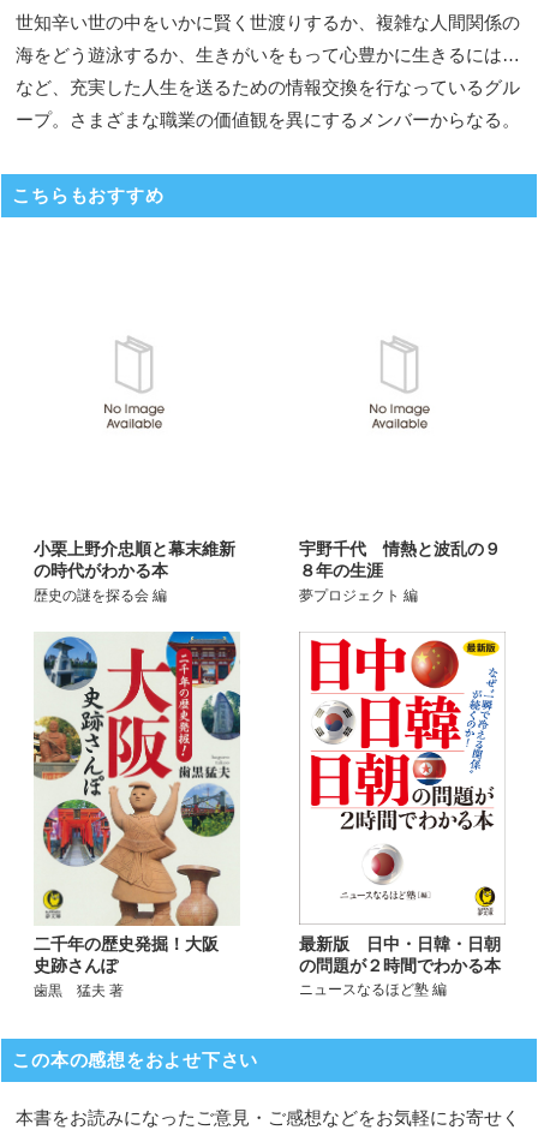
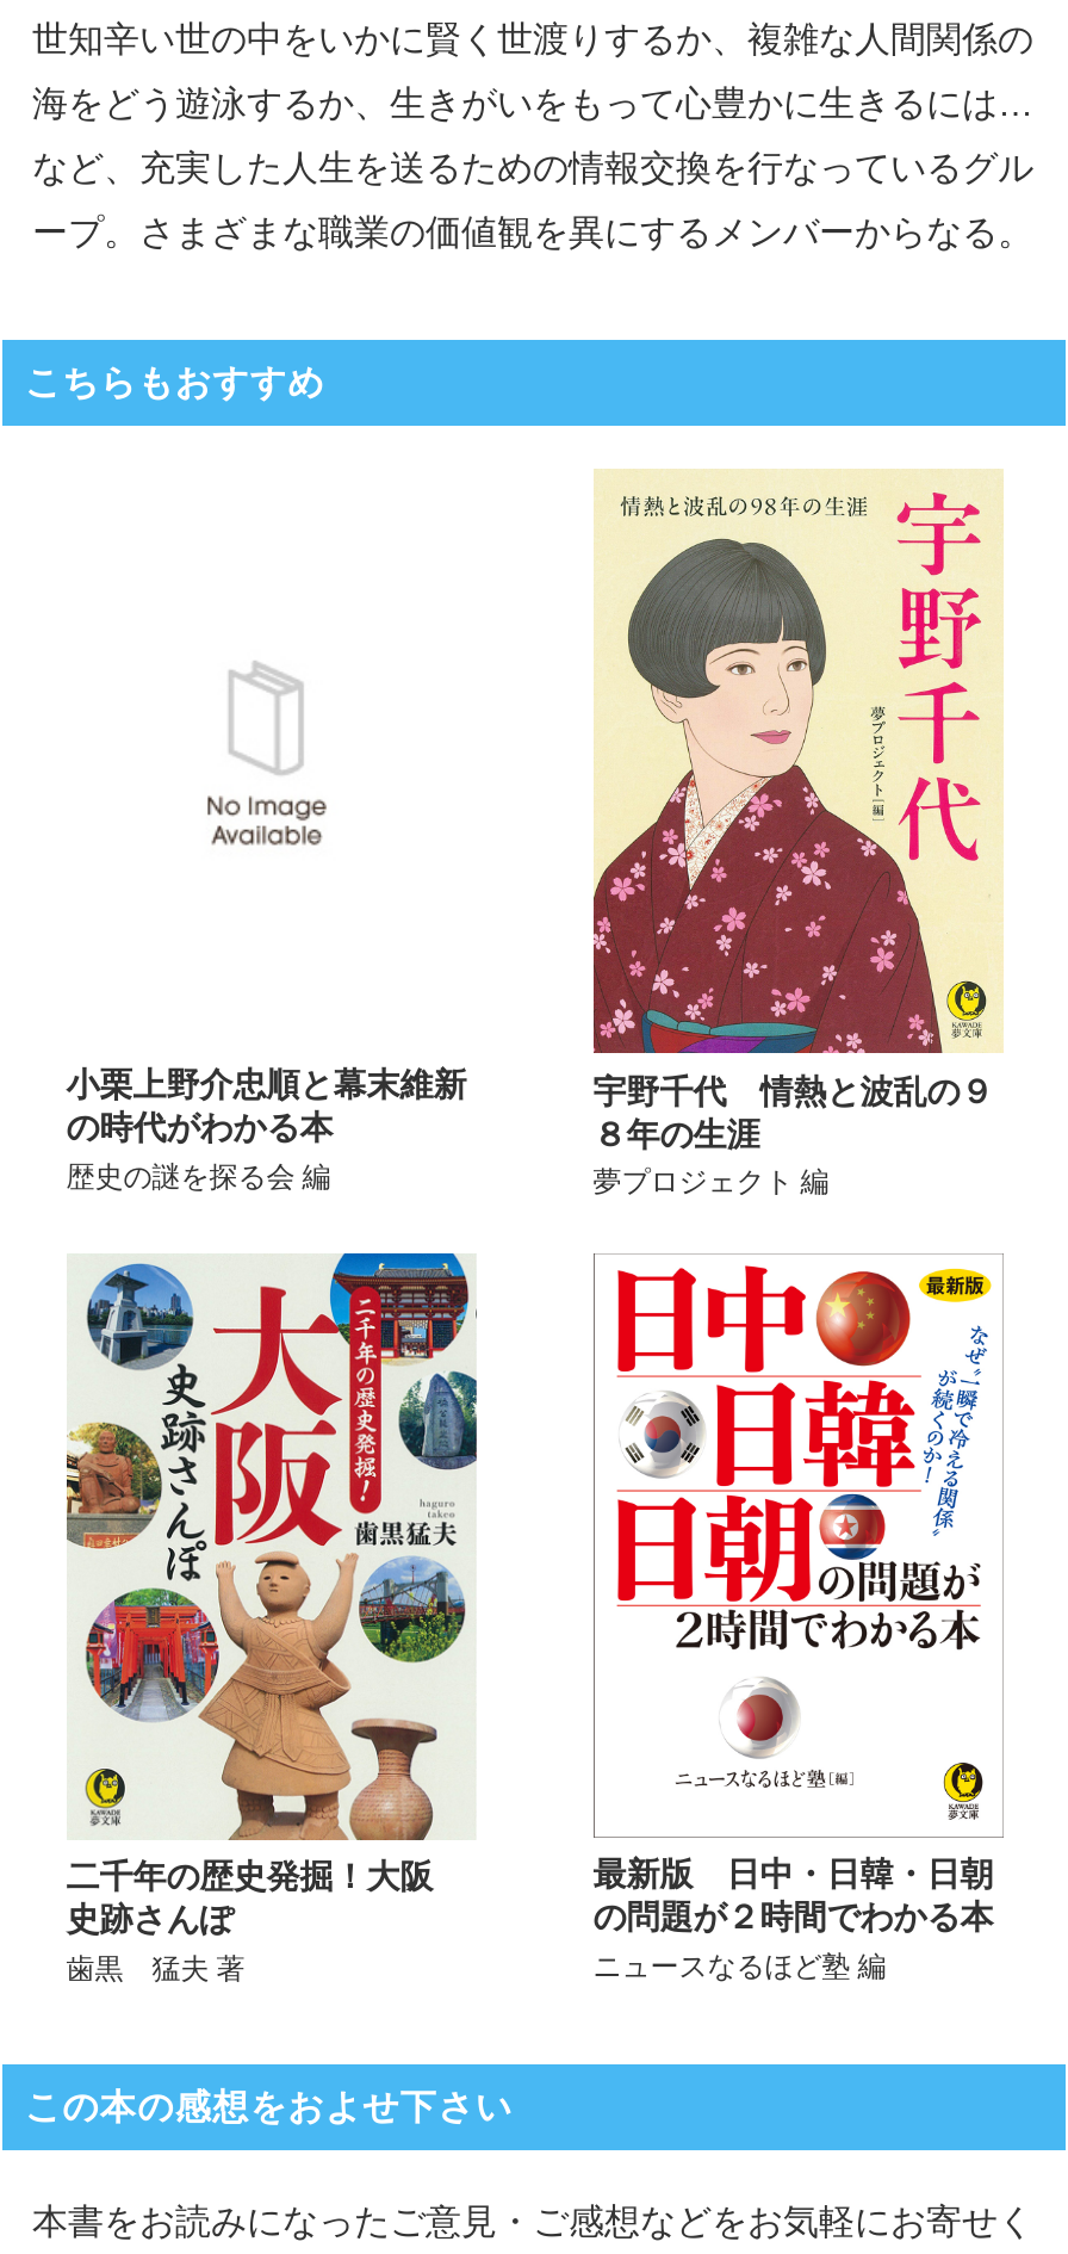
+ [image]
